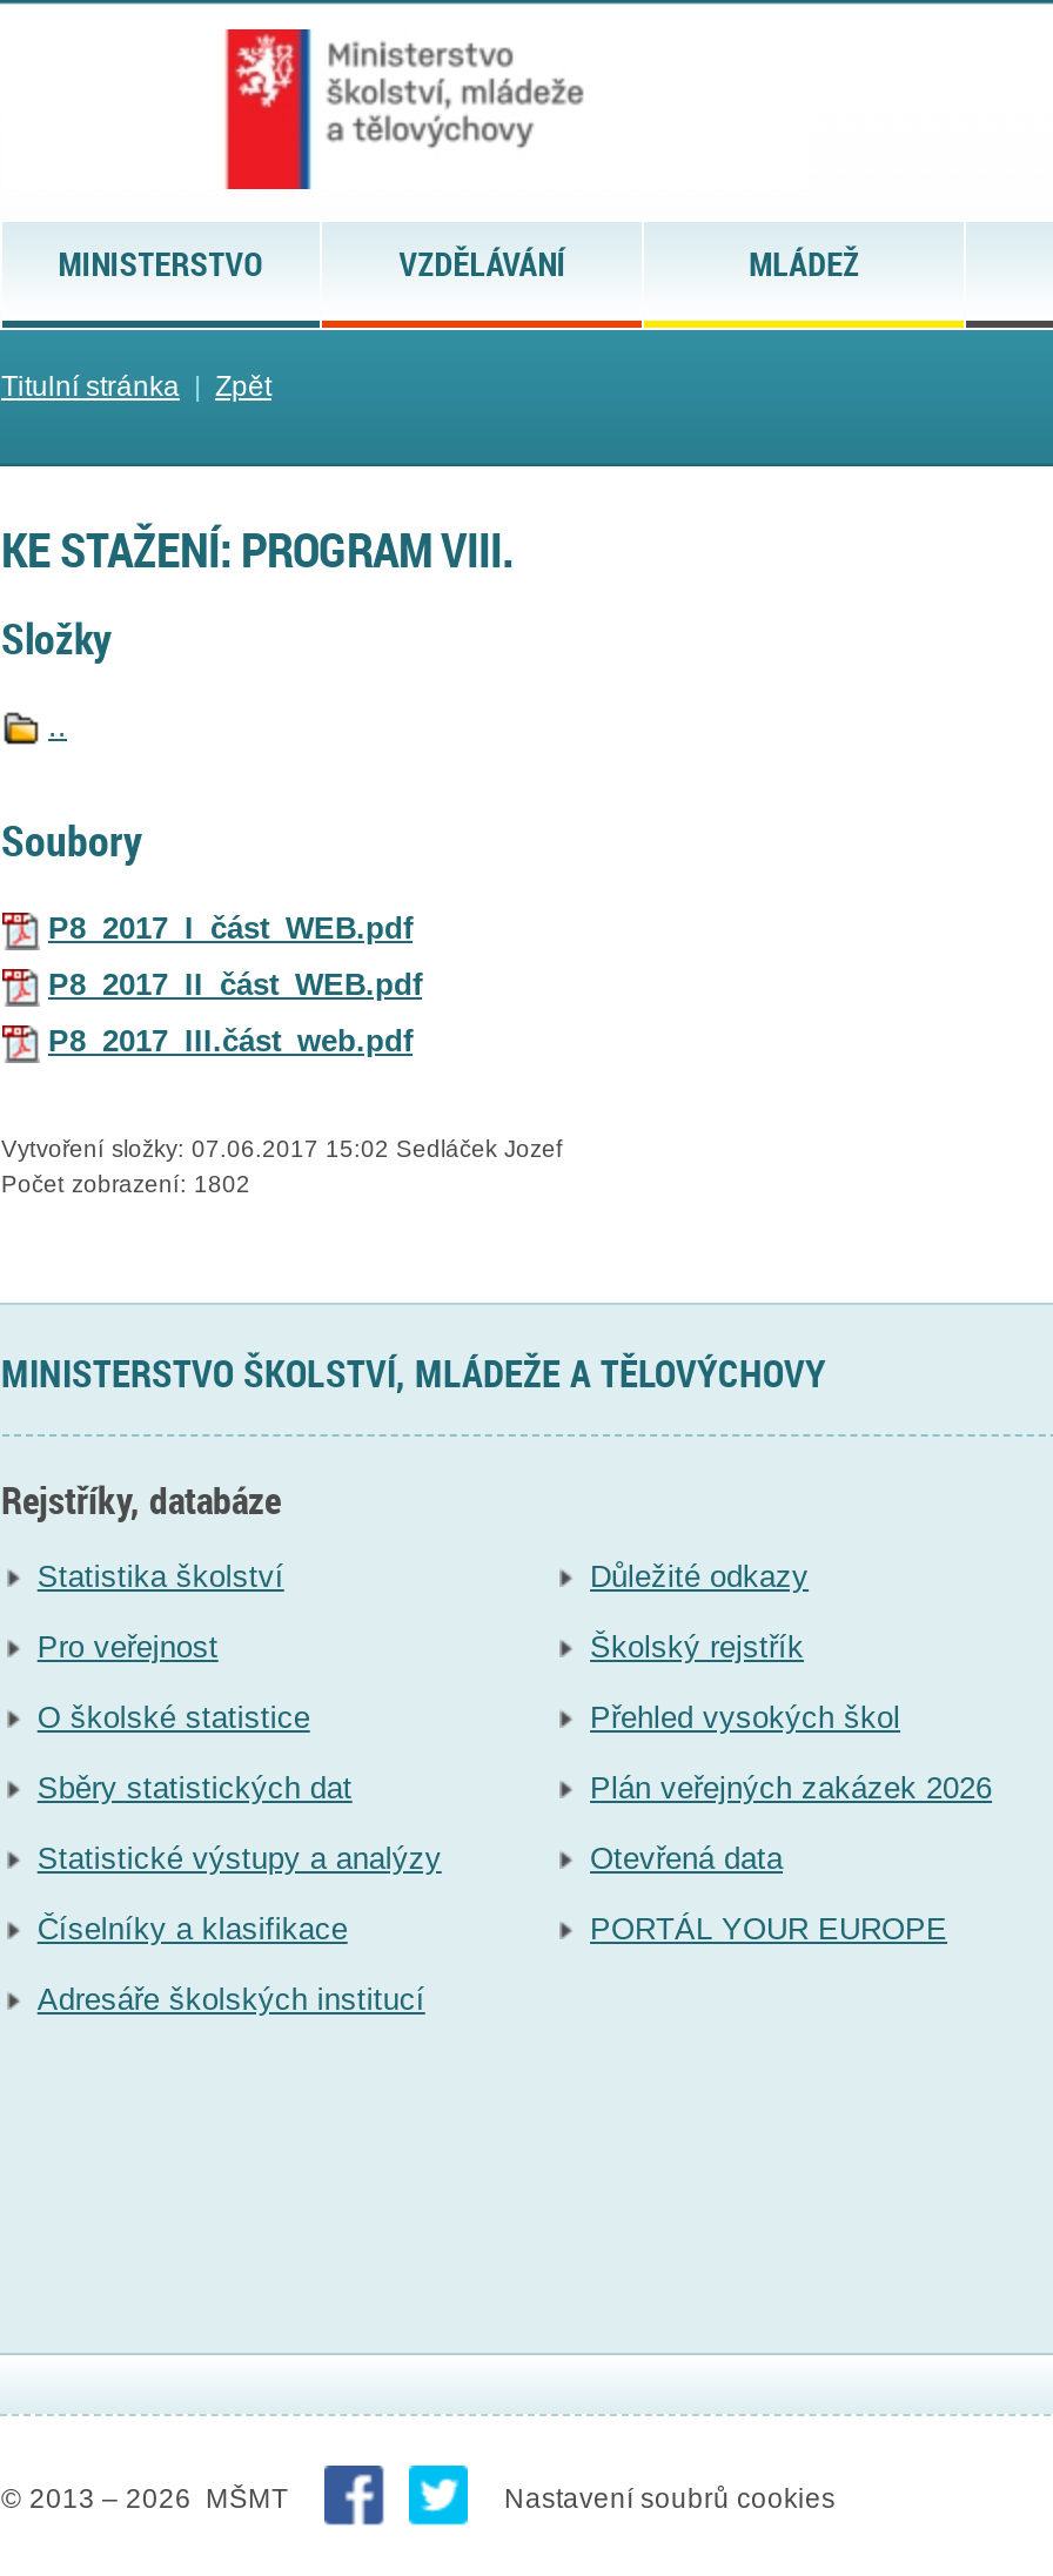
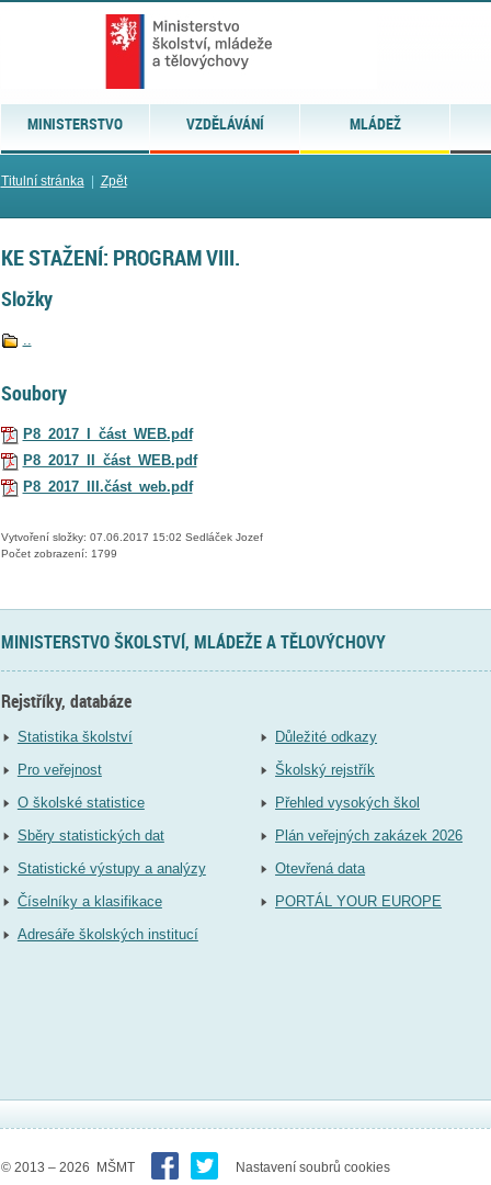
- Počet zobrazení: 1802
+ Počet zobrazení: 1799
